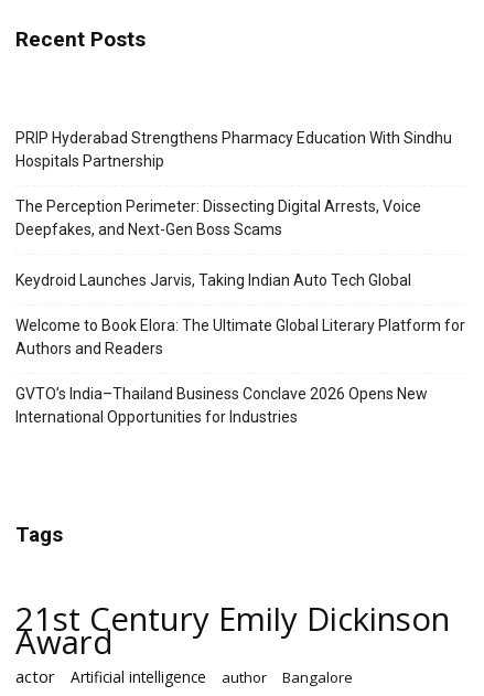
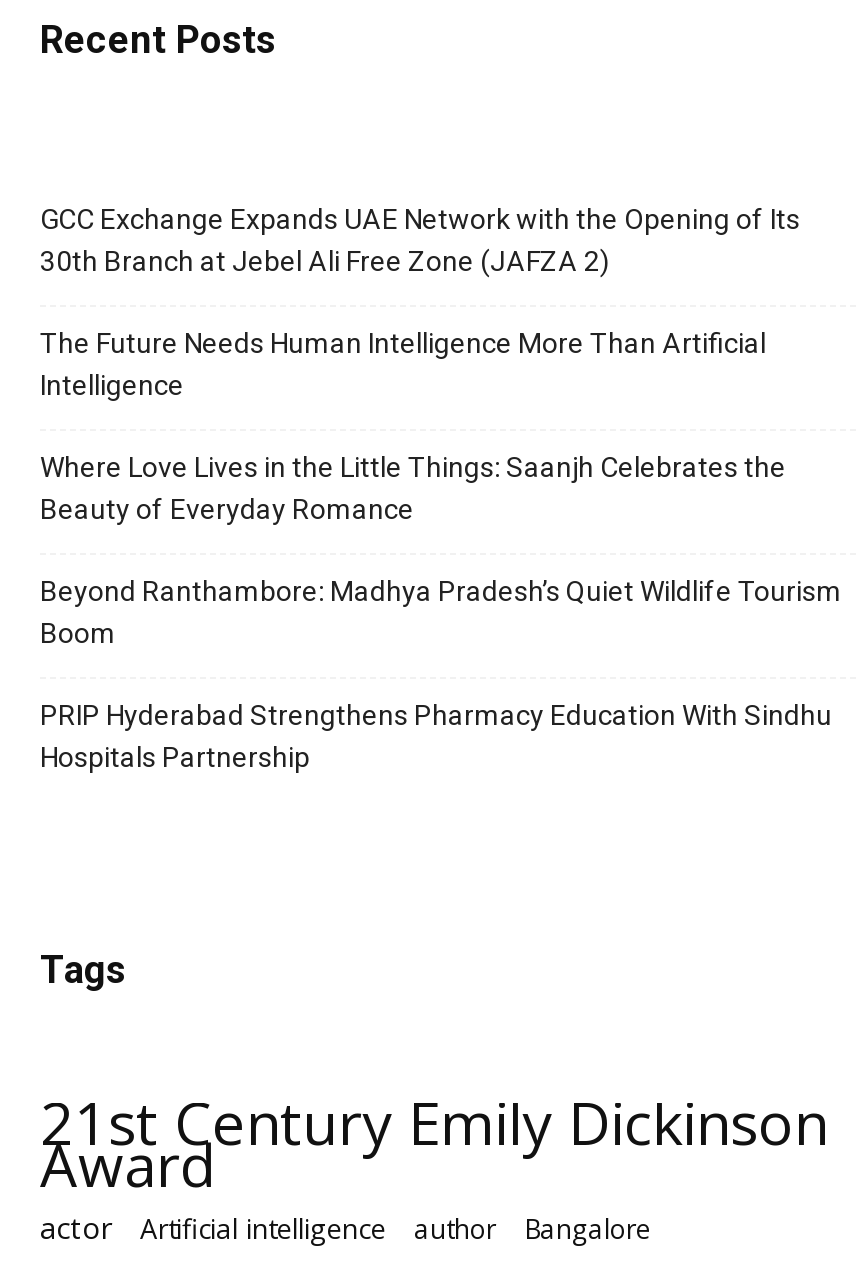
+ GCC Exchange Expands UAE Network with the Opening of Its
+ 30th Branch at Jebel Ali Free Zone (JAFZA 2)
+ The Future Needs Human Intelligence More Than Artificial
+ Intelligence
+ Where Love Lives in the Little Things: Saanjh Celebrates the
+ Beauty of Everyday Romance
+ Beyond Ranthambore: Madhya Pradesh’s Quiet Wildlife Tourism
+ Boom

moved down: PRIP Hyderabad Strengthens Pharmacy Education With Sindhu | Hospitals Partnership

- The Perception Perimeter: Dissecting Digital Arrests, Voice
- Deepfakes, and Next-Gen Boss Scams
- Keydroid Launches Jarvis, Taking Indian Auto Tech Global
- Welcome to Book Elora: The Ultimate Global Literary Platform for
- Authors and Readers
- GVTO’s India–Thailand Business Conclave 2026 Opens New
- International Opportunities for Industries
